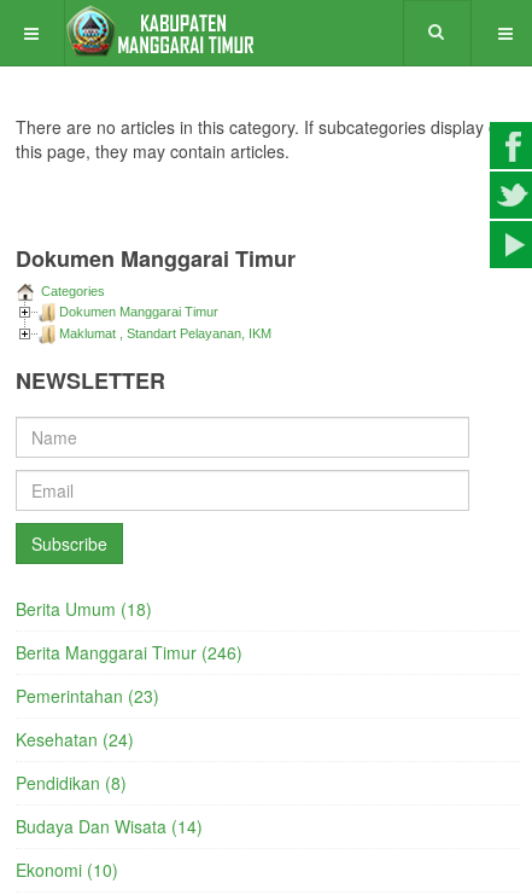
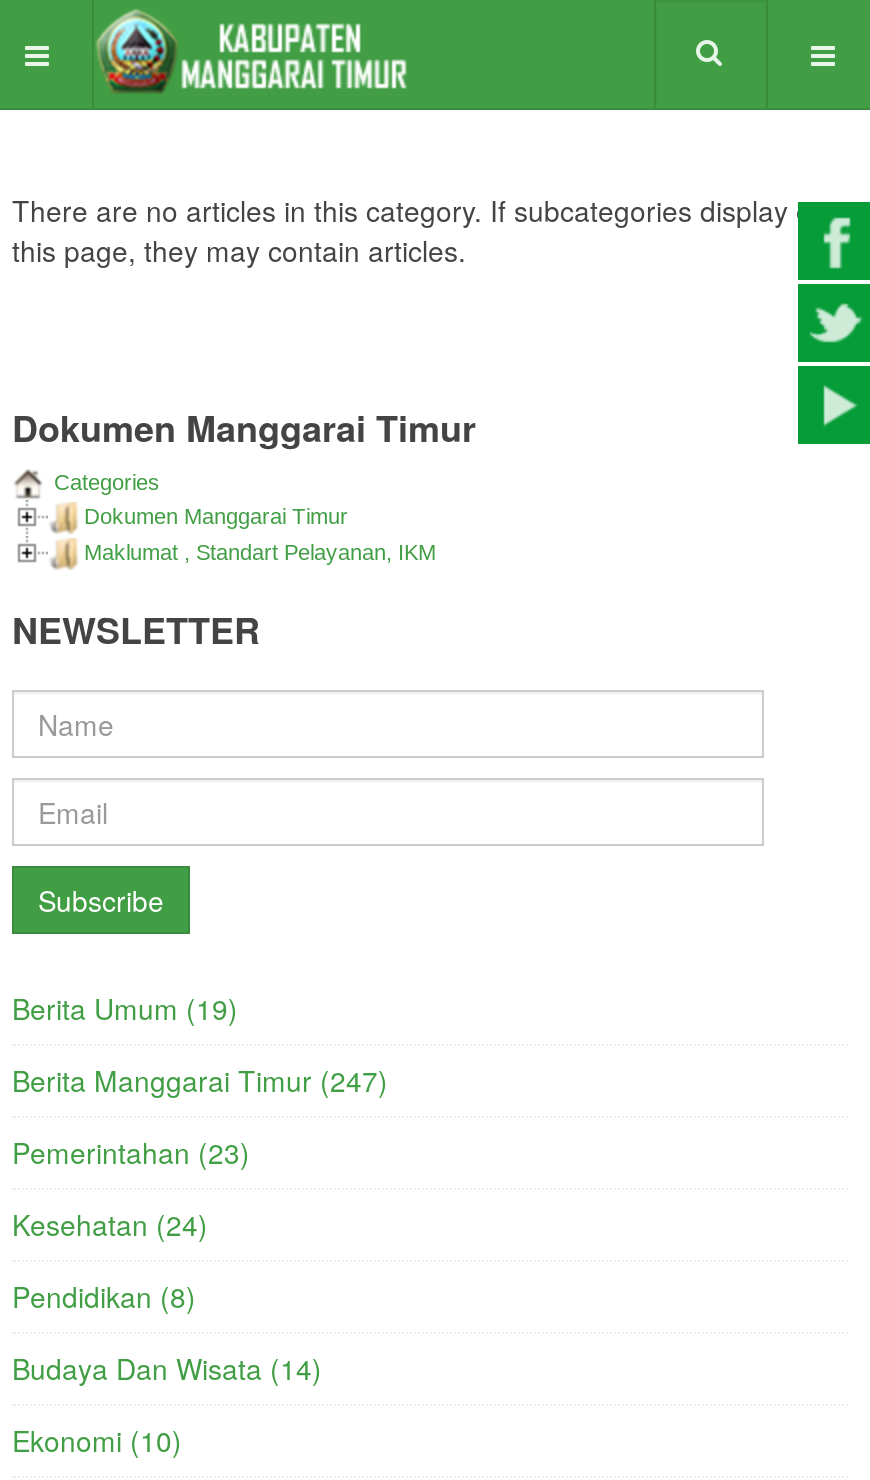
- Berita Umum (18)
+ Berita Umum (19)

- Berita Manggarai Timur (246)
+ Berita Manggarai Timur (247)
